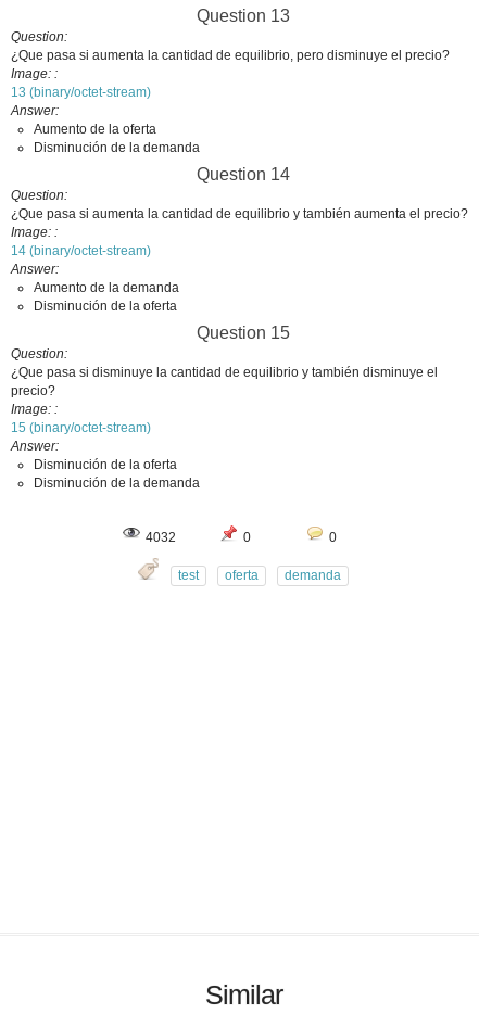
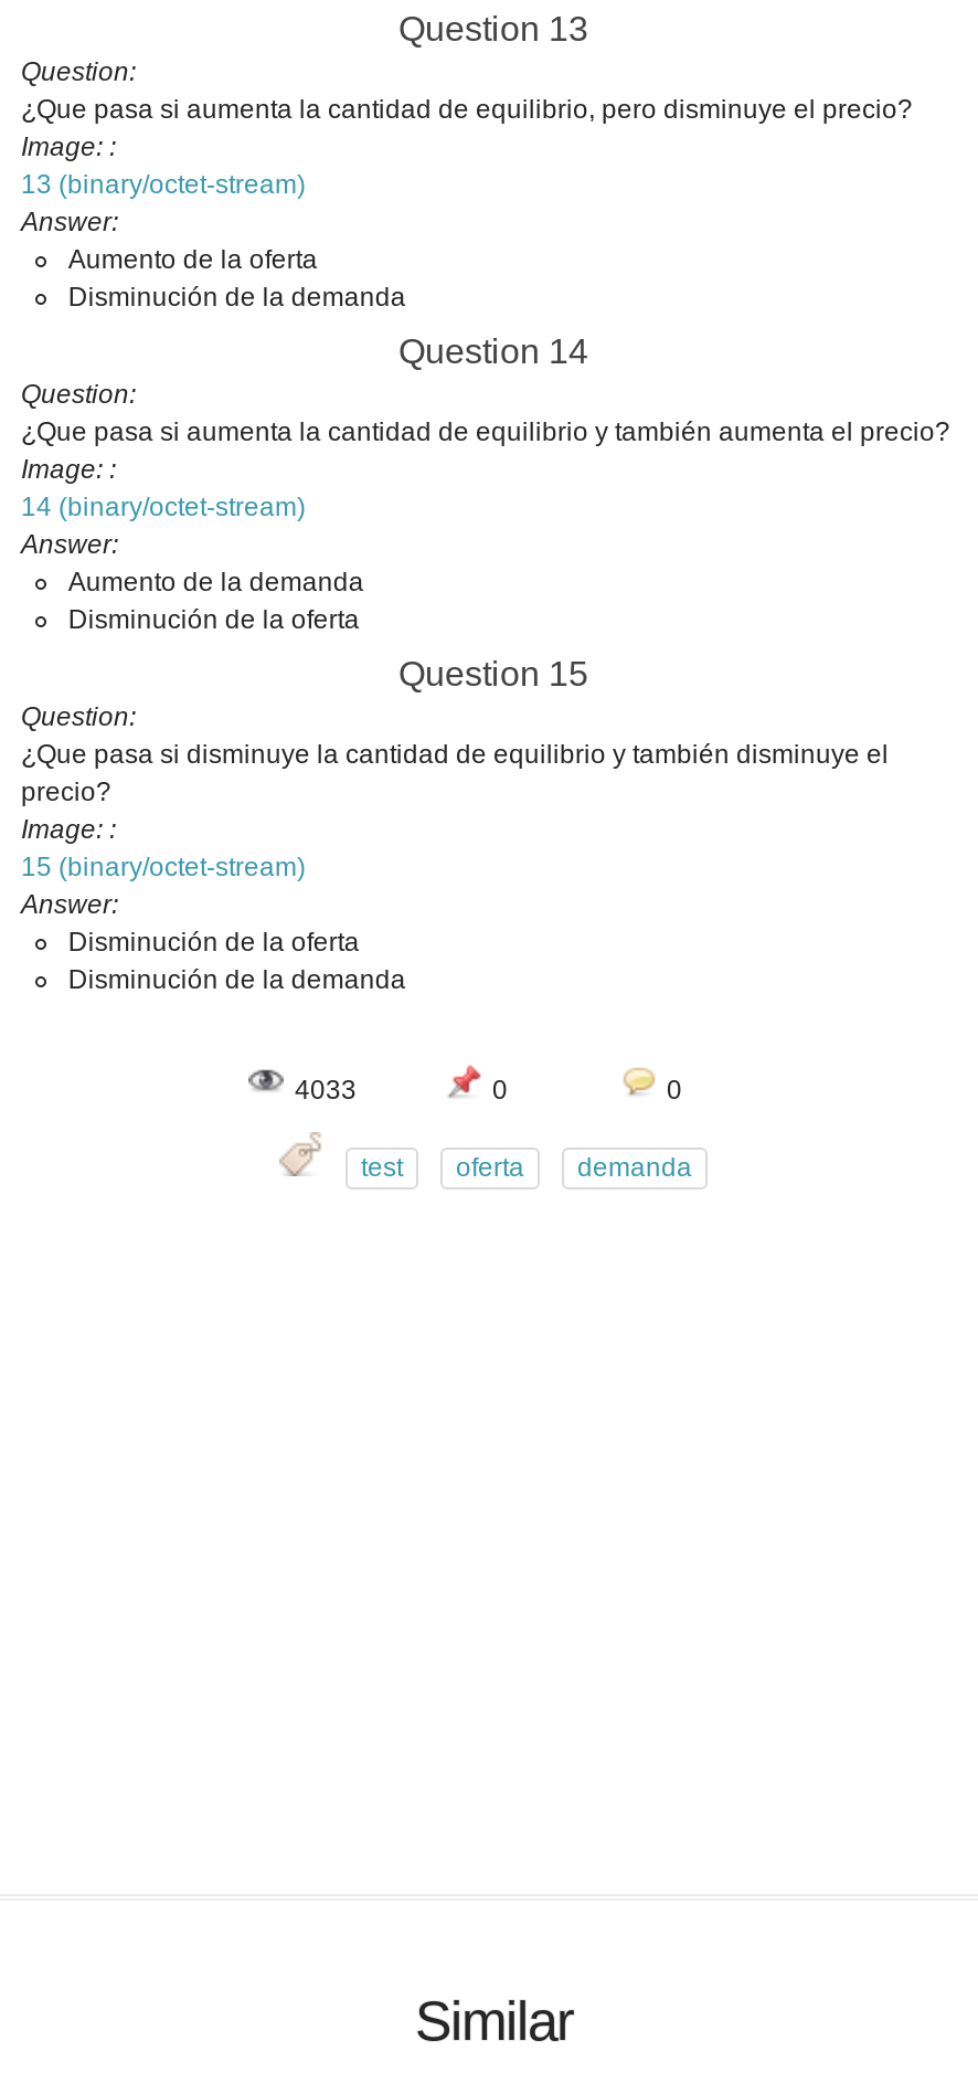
- 4032
+ 4033
